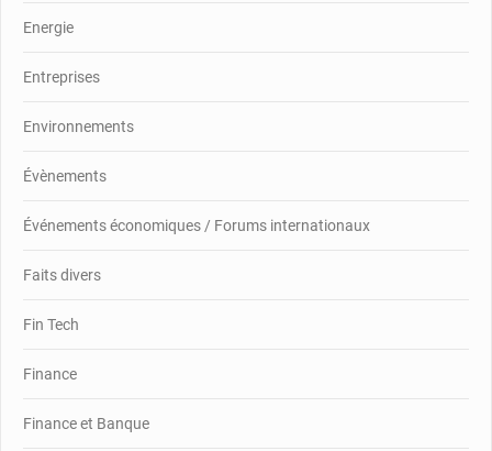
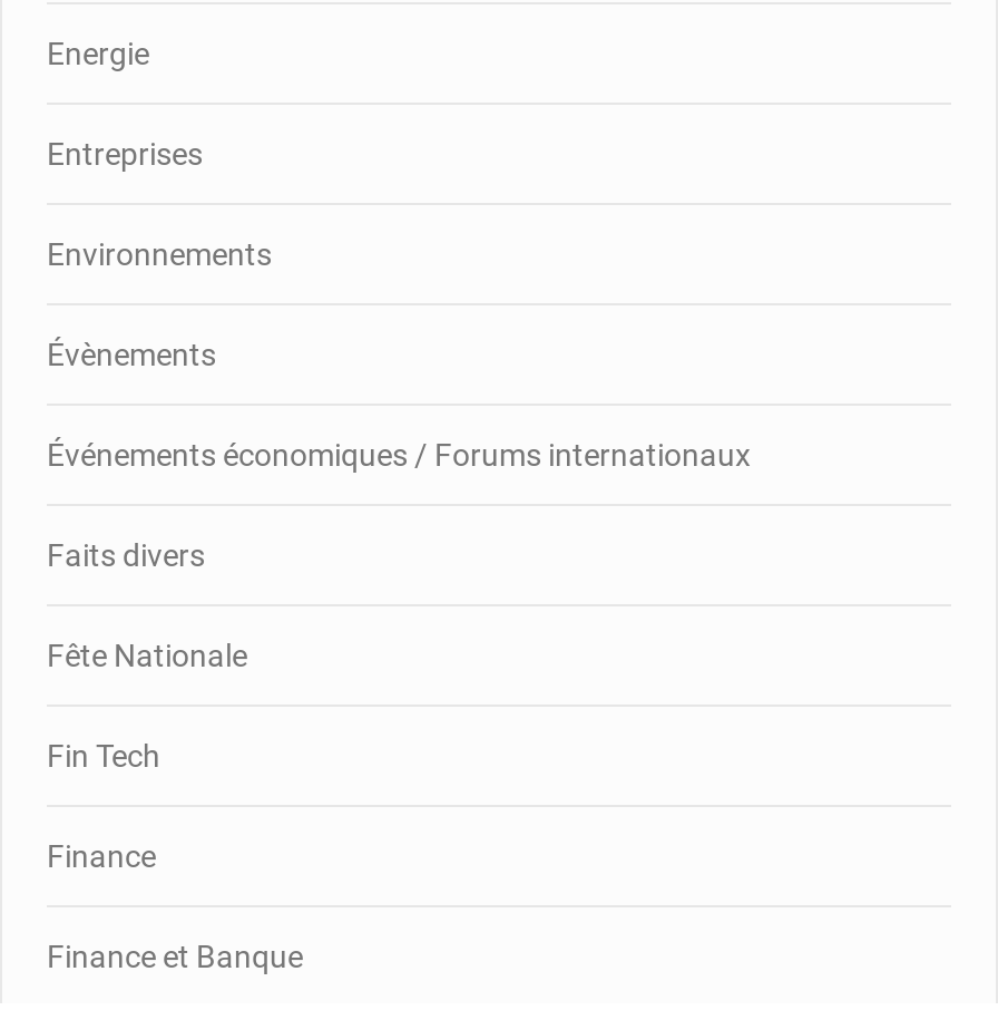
+ Fête Nationale
